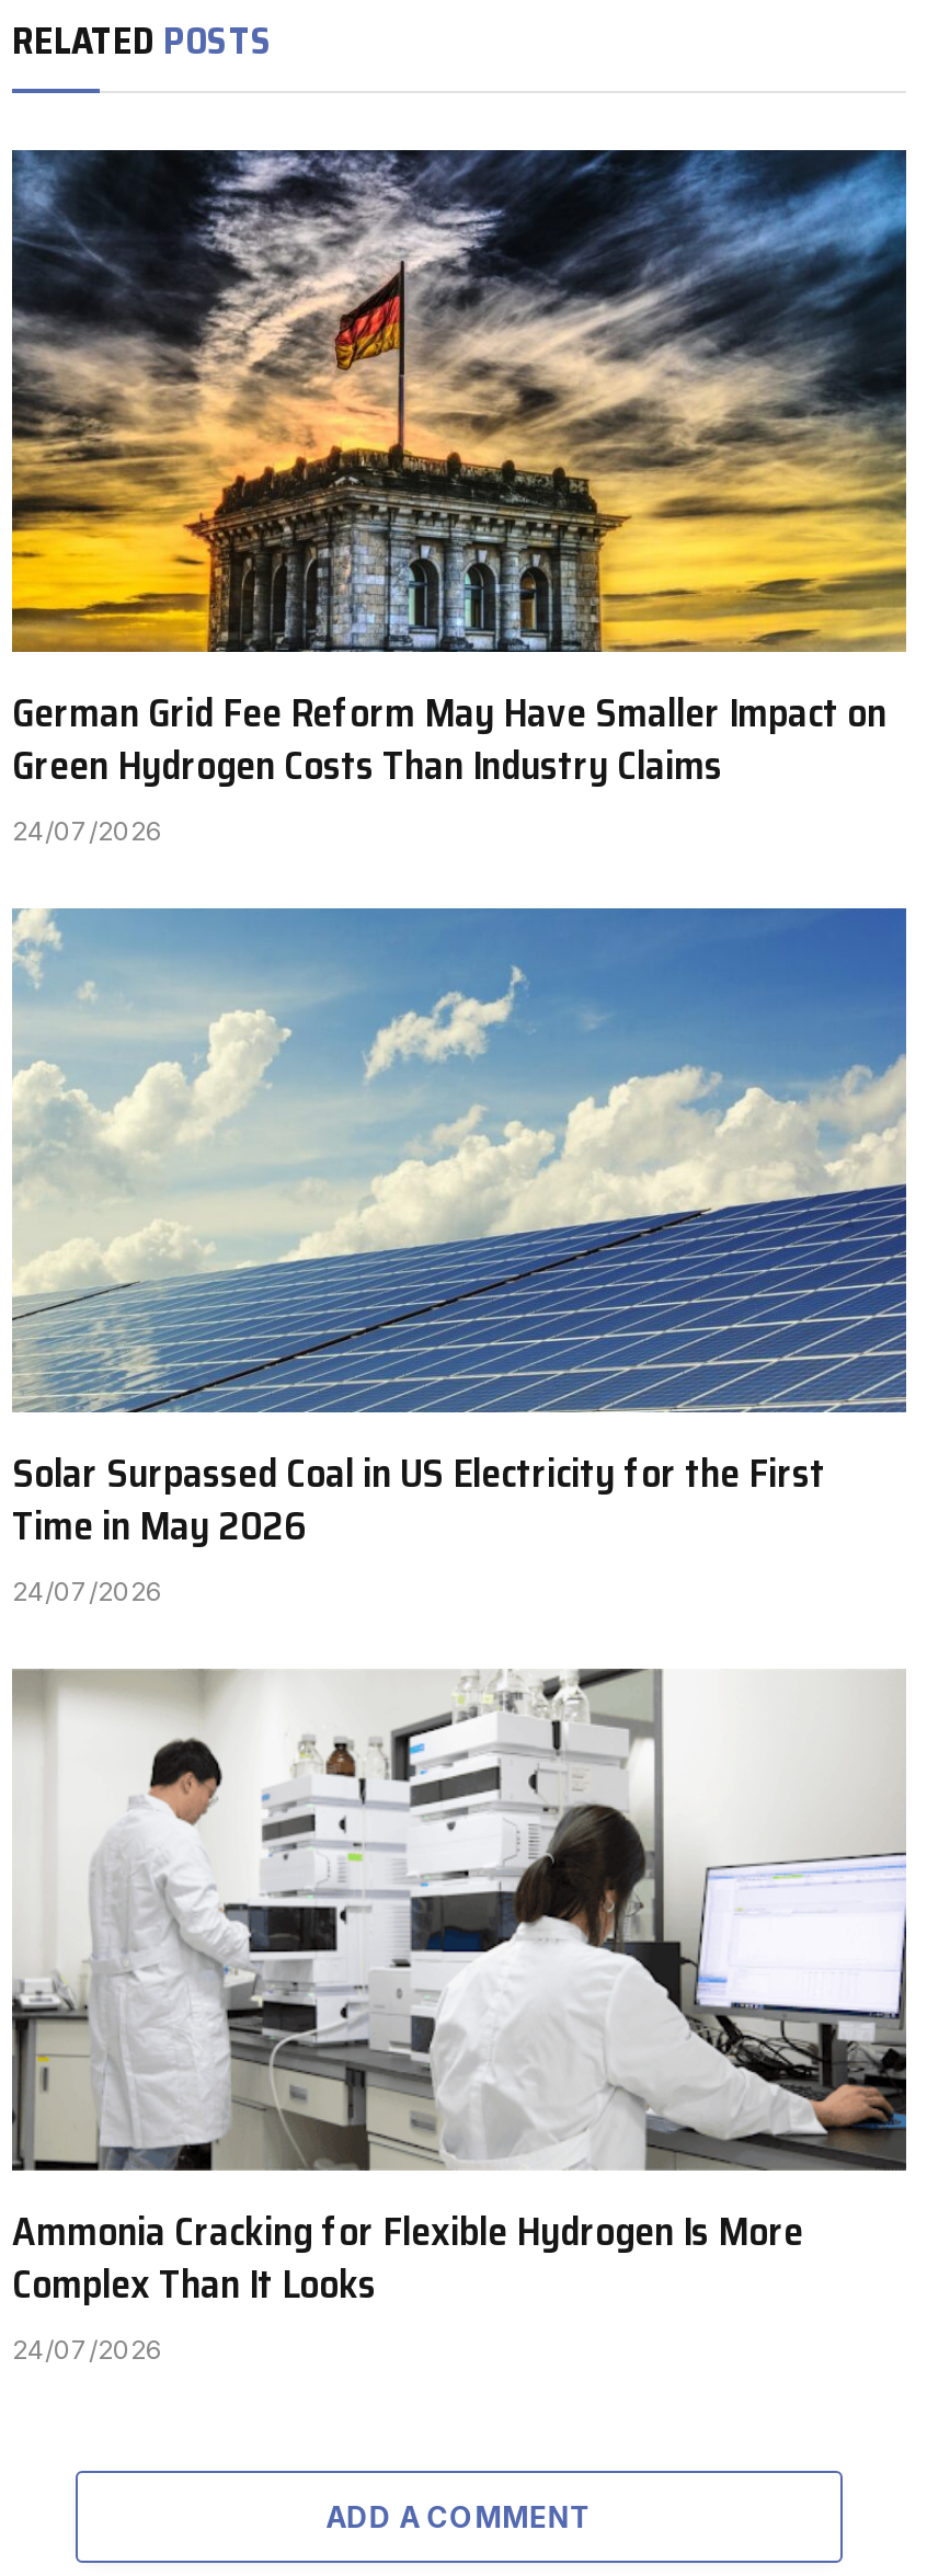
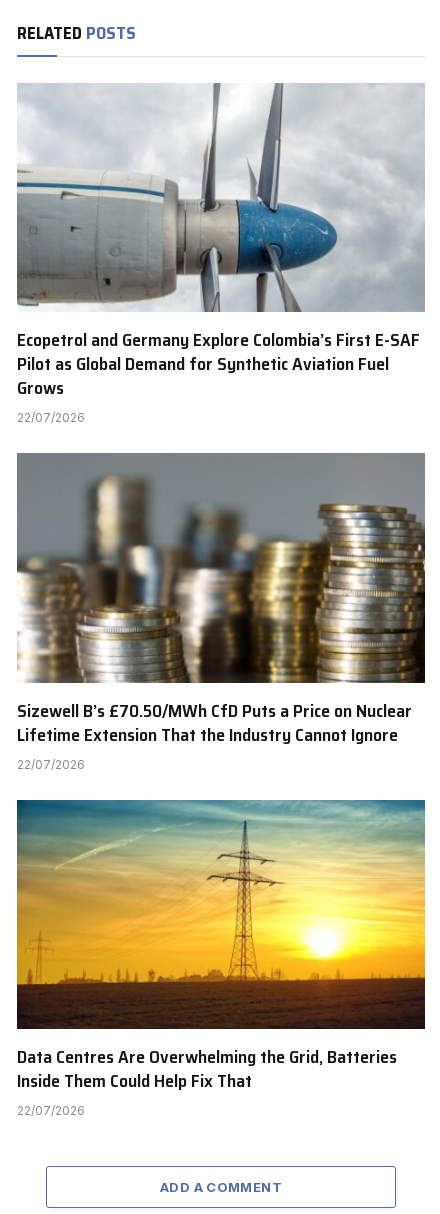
- [image]
- German Grid Fee Reform May Have Smaller Impact on
- Green Hydrogen Costs Than Industry Claims
- 24/07/2026
+ [image]
+ Ecopetrol and Germany Explore Colombia’s First E-SAF
+ Pilot as Global Demand for Synthetic Aviation Fuel
+ Grows
+ 22/07/2026

- [image]
- Solar Surpassed Coal in US Electricity for the First
- Time in May 2026
- 24/07/2026
+ [image]
+ Sizewell B’s £70.50/MWh CfD Puts a Price on Nuclear
+ Lifetime Extension That the Industry Cannot Ignore
+ 22/07/2026

- [image]
- Ammonia Cracking for Flexible Hydrogen Is More
- Complex Than It Looks
- 24/07/2026
+ [image]
+ Data Centres Are Overwhelming the Grid, Batteries
+ Inside Them Could Help Fix That
+ 22/07/2026
